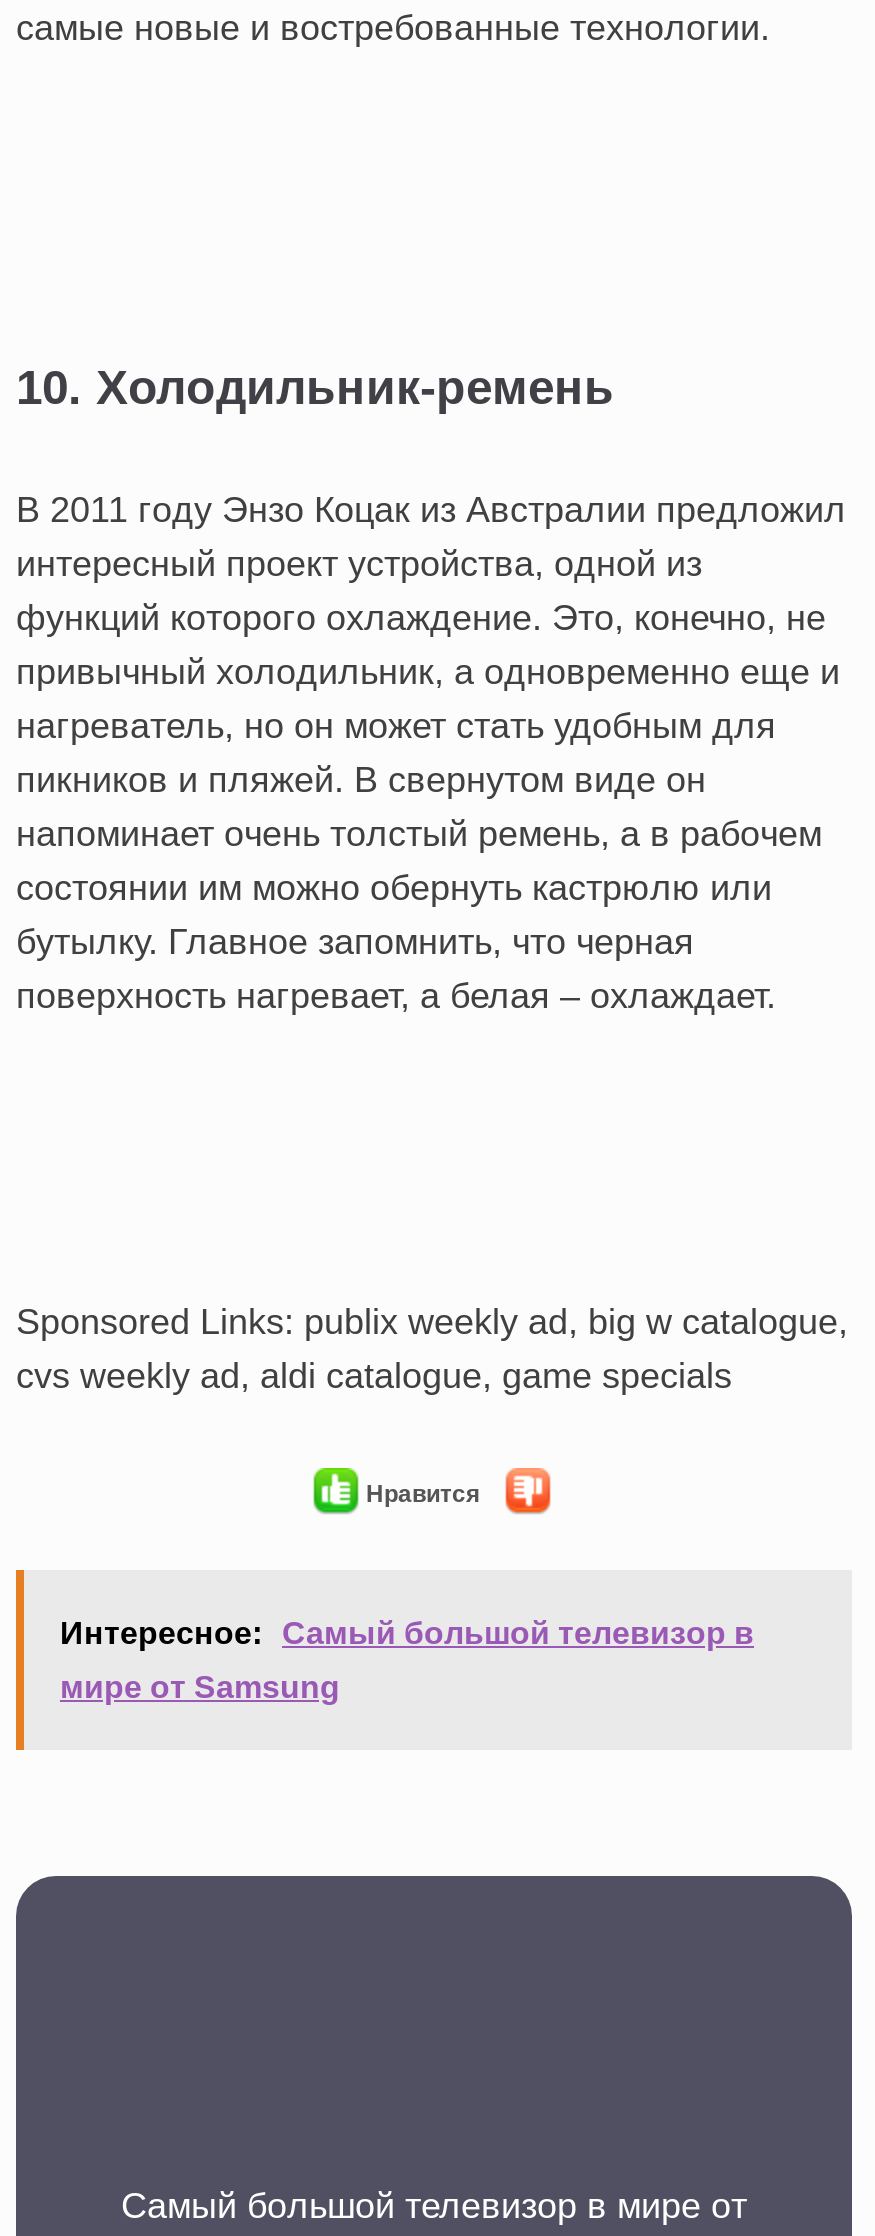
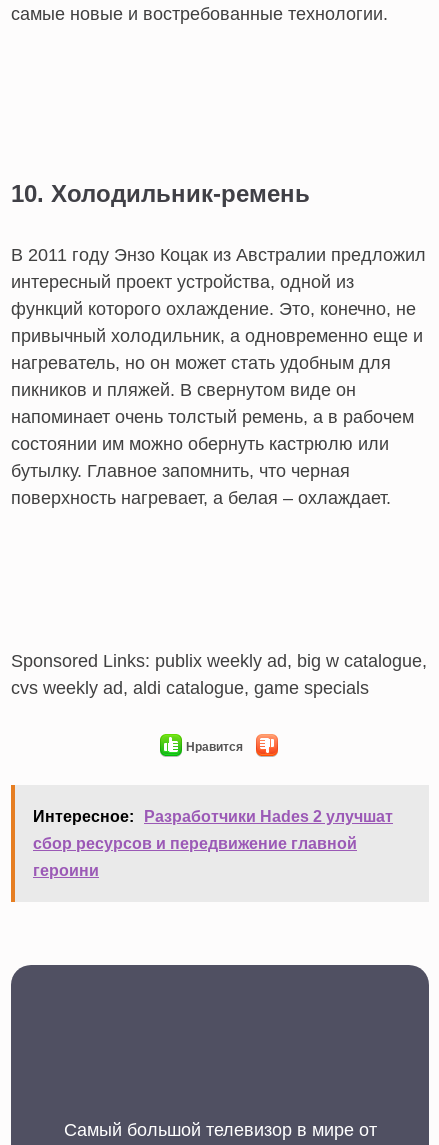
- Интересное: Самый большой телевизор в
- мире от Samsung
+ Интересное: Разработчики Hades 2 улучшат
+ сбор ресурсов и передвижение главной
+ героини
